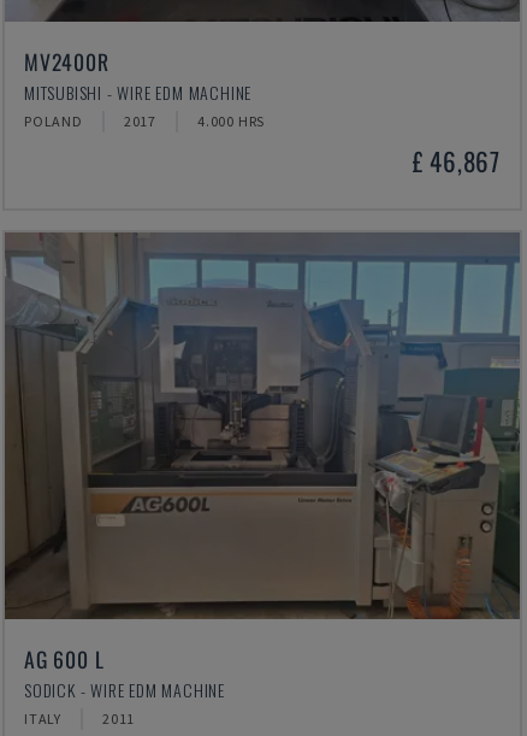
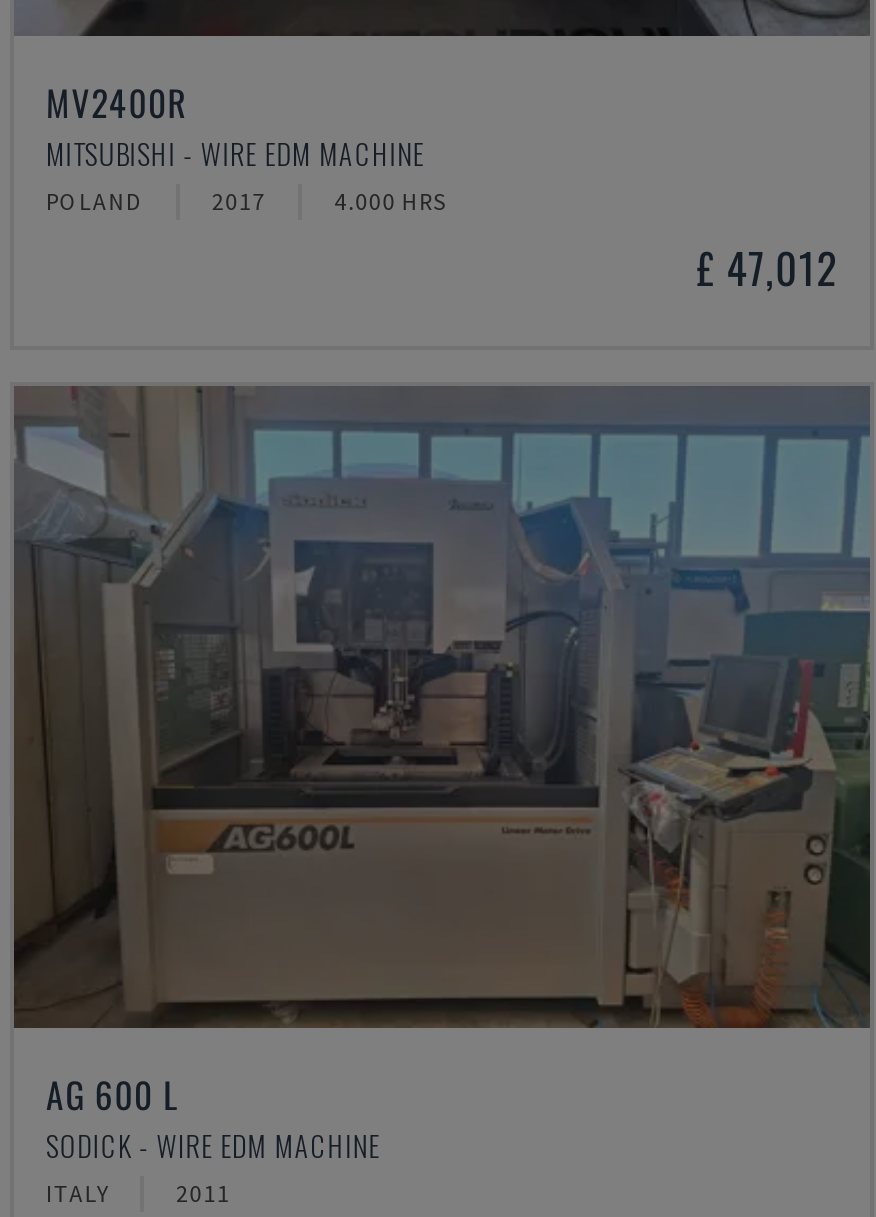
- £ 46,867
+ £ 47,012
